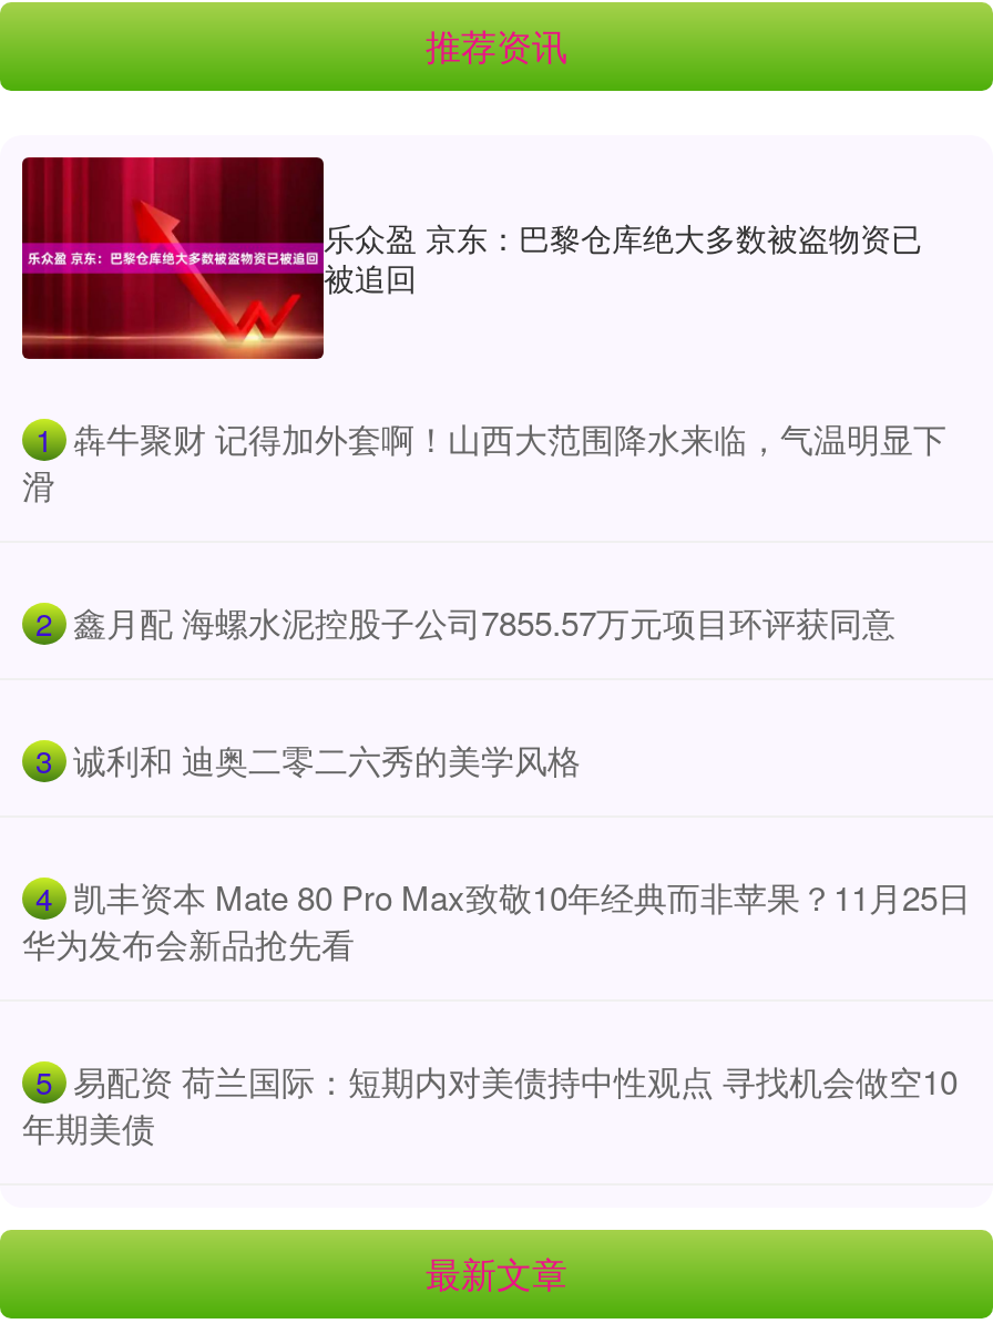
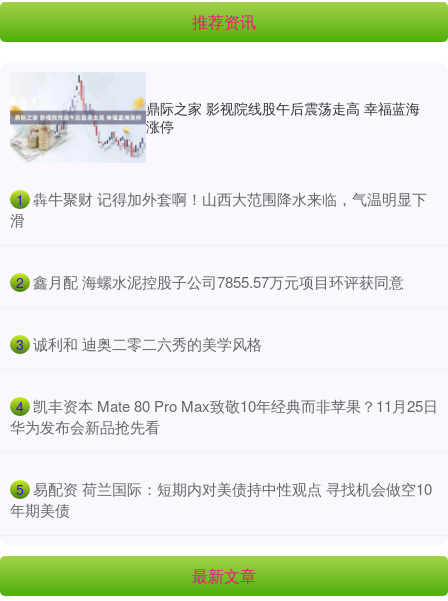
- [image]
- 乐众盈 京东：巴黎仓库绝大多数被盗物资已
- 被追回
+ [image]
+ 鼎际之家 影视院线股午后震荡走高 幸福蓝海
+ 涨停
